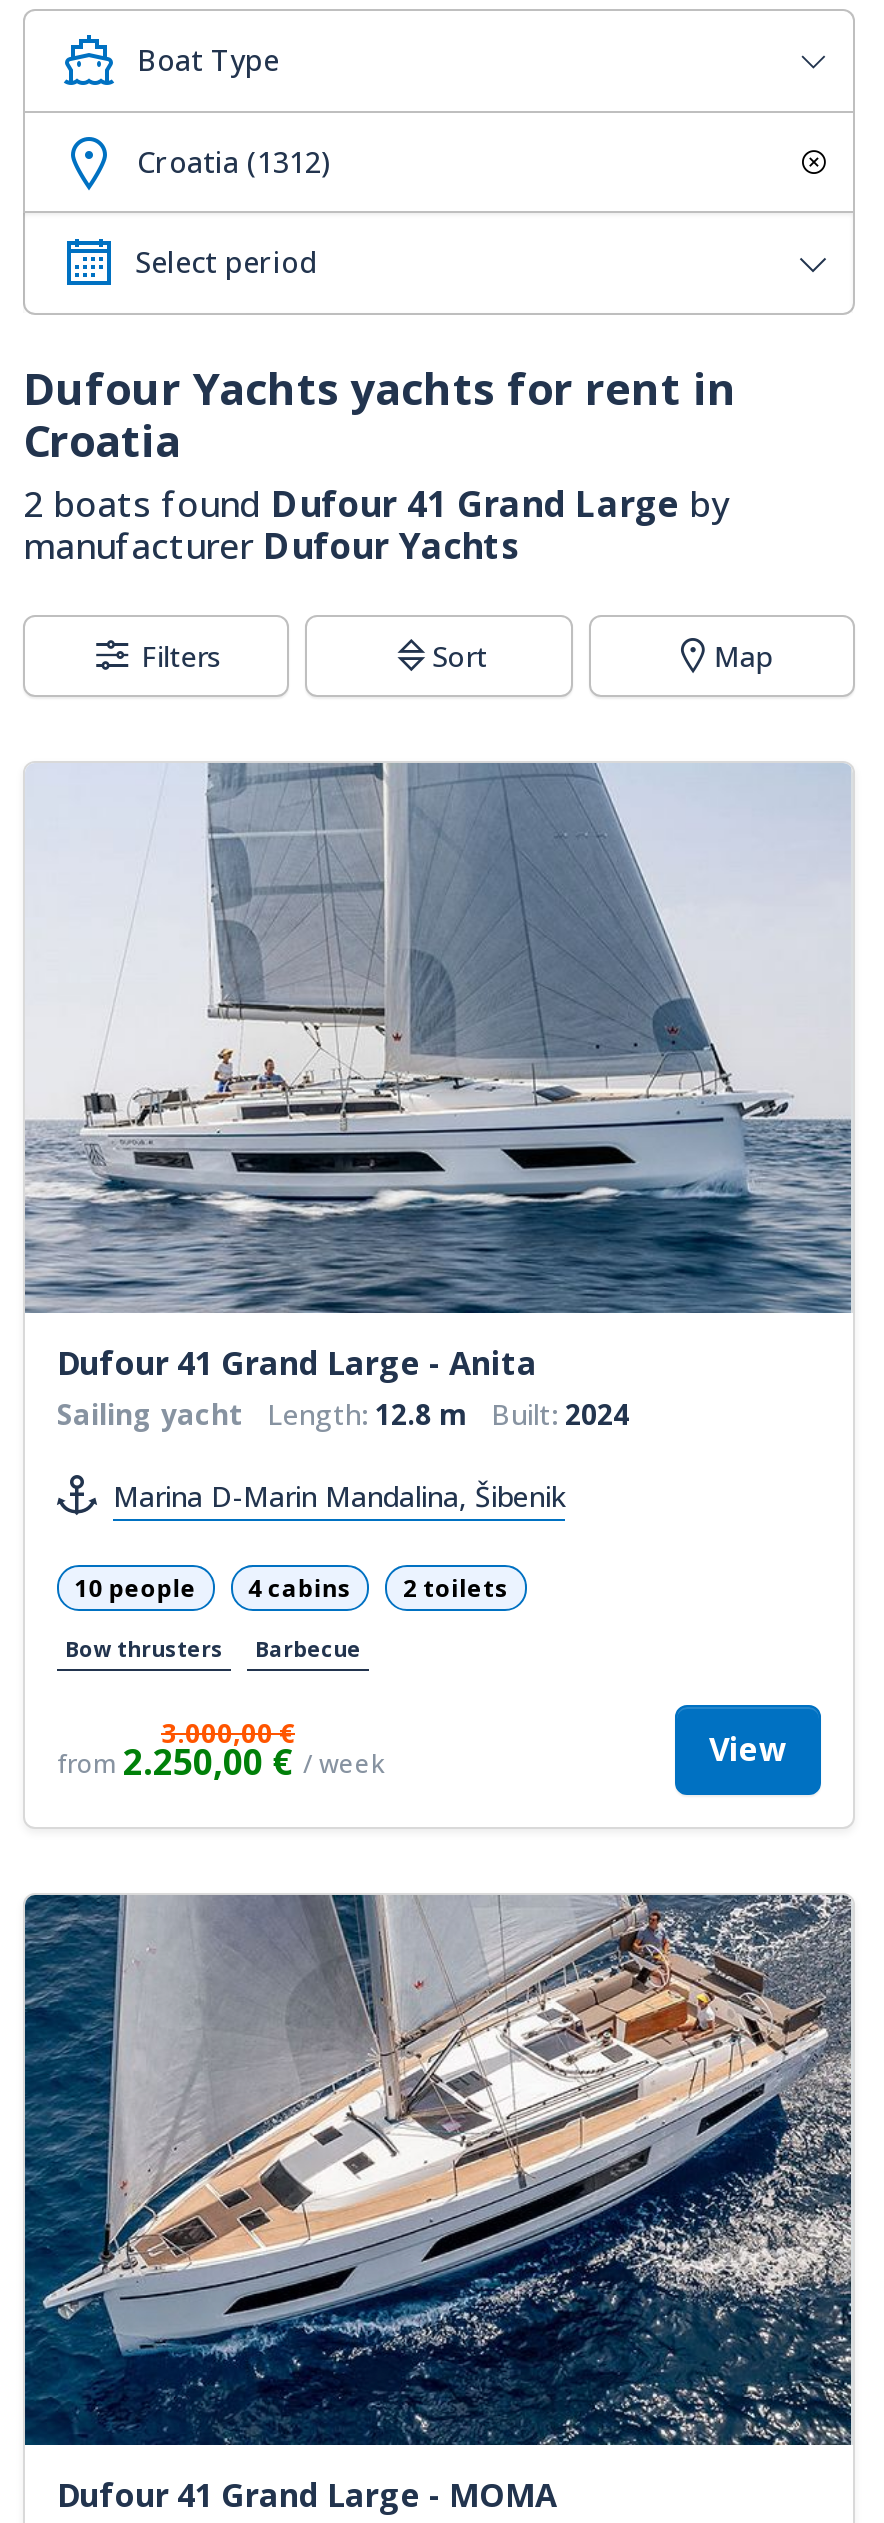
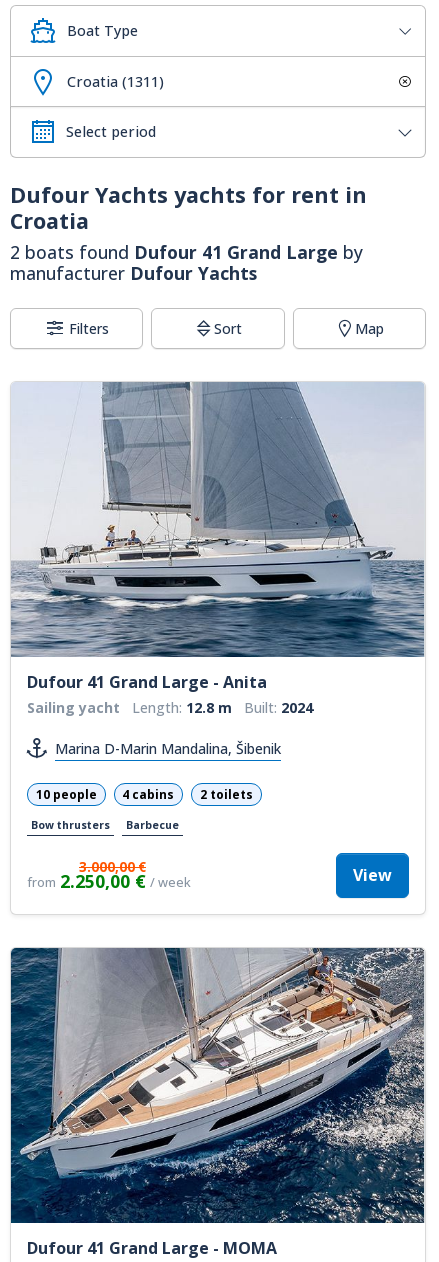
- Croatia (1312)
+ Croatia (1311)
